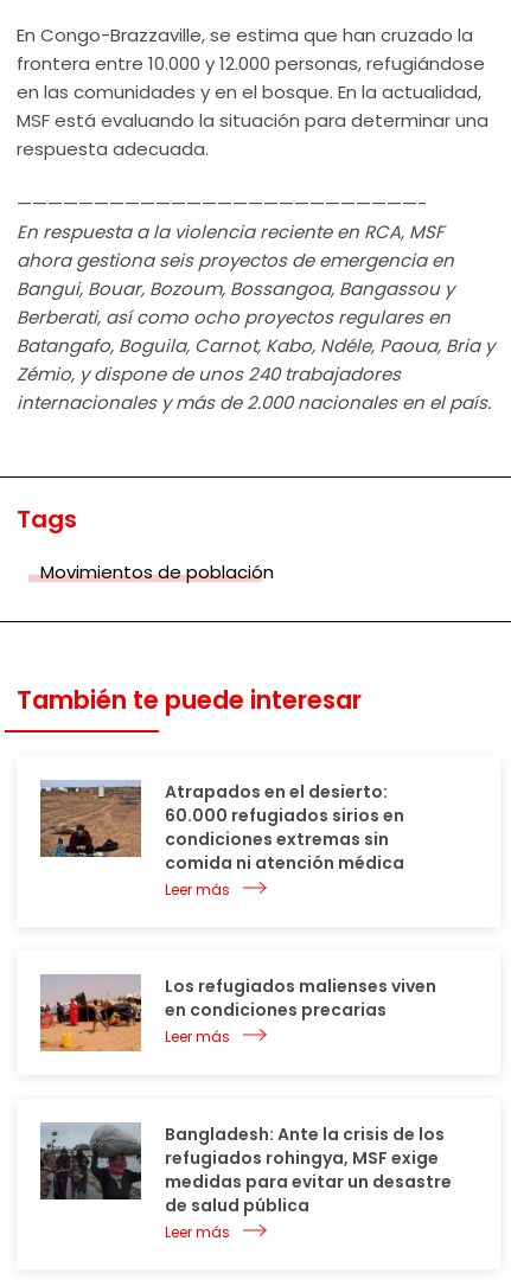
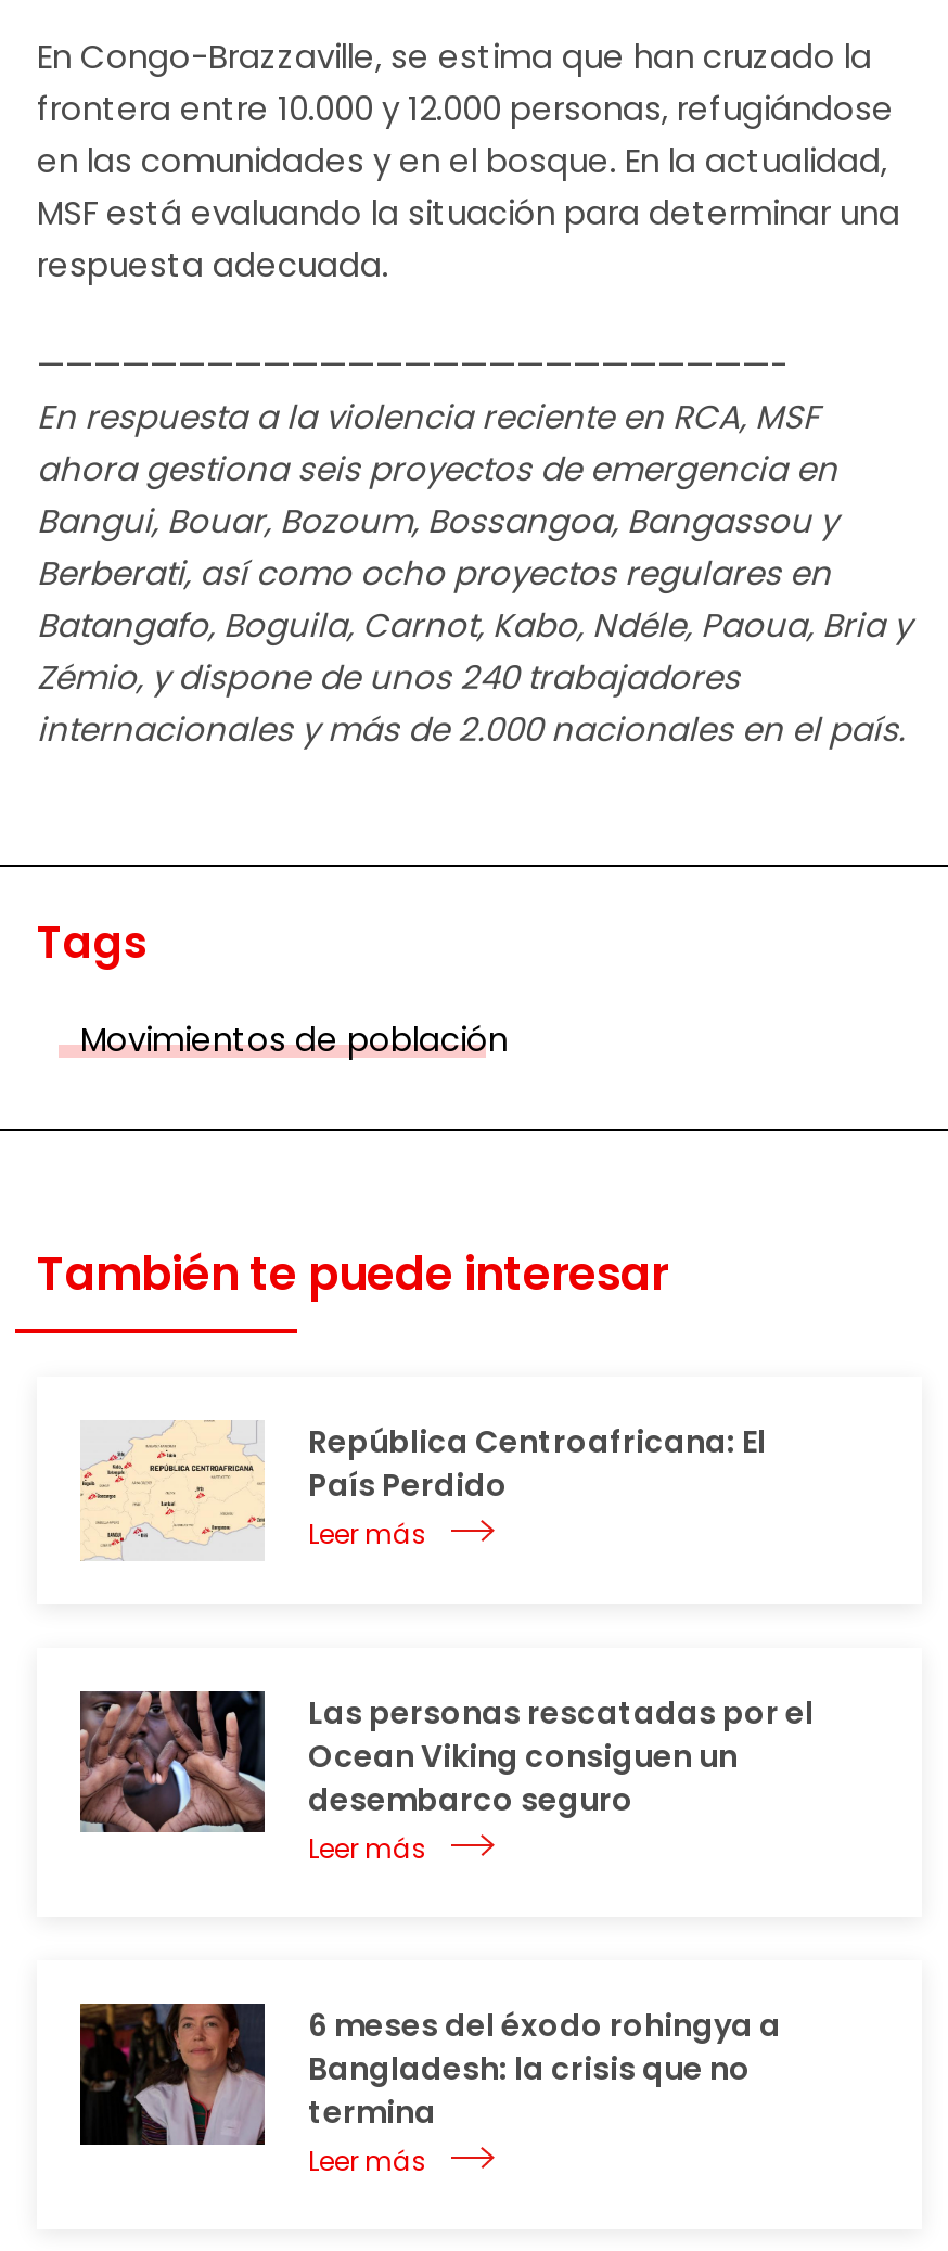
- [image]
- Atrapados en el desierto:
- 60.000 refugiados sirios en
- condiciones extremas sin
- comida ni atención médica
+ [image]
+ República Centroafricana: El
+ País Perdido

- [image]
- Los refugiados malienses viven
- en condiciones precarias
+ [image]
+ Las personas rescatadas por el
+ Ocean Viking consiguen un
+ desembarco seguro

- [image]
- Bangladesh: Ante la crisis de los
- refugiados rohingya, MSF exige
- medidas para evitar un desastre
- de salud pública
+ [image]
+ 6 meses del éxodo rohingya a
+ Bangladesh: la crisis que no
+ termina
